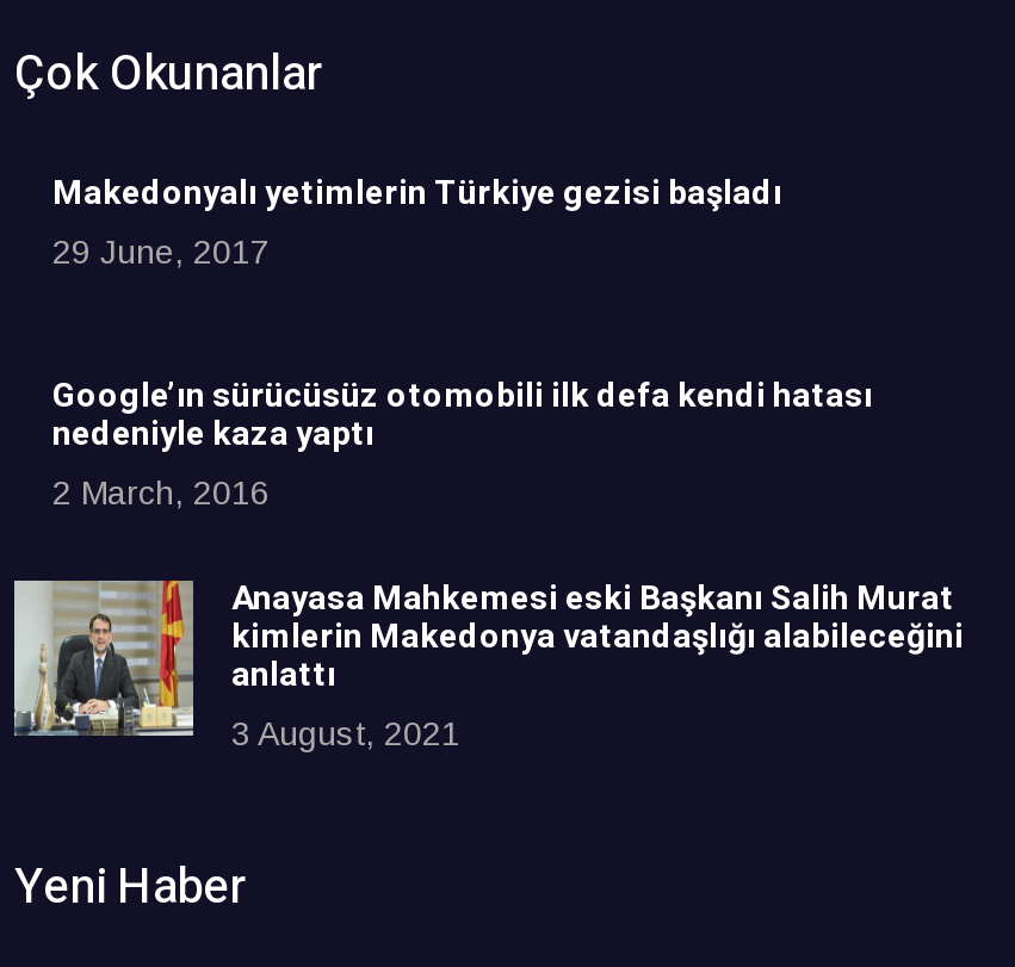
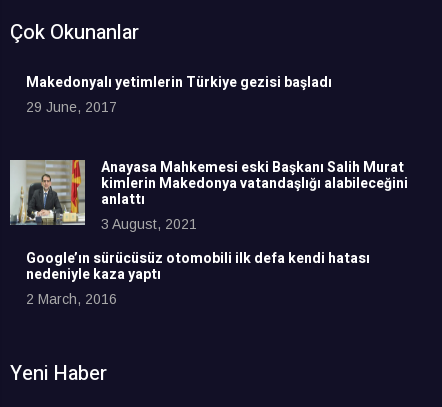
moved down: Google’ın sürücüsüz otomobili ilk defa kendi hatası | nedeniyle kaza yaptı | 2 March, 2016

moved up: [image] | Anayasa Mahkemesi eski Başkanı Salih Murat | kimlerin Makedonya vatandaşlığı alabileceğini | anlattı | 3 August, 2021
